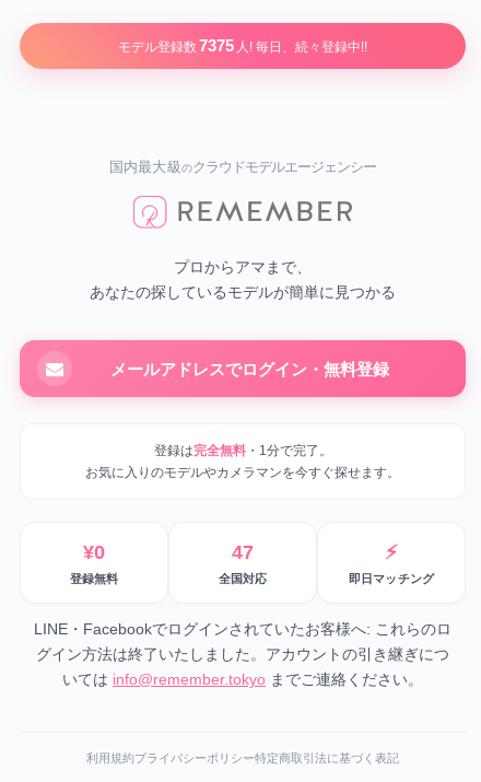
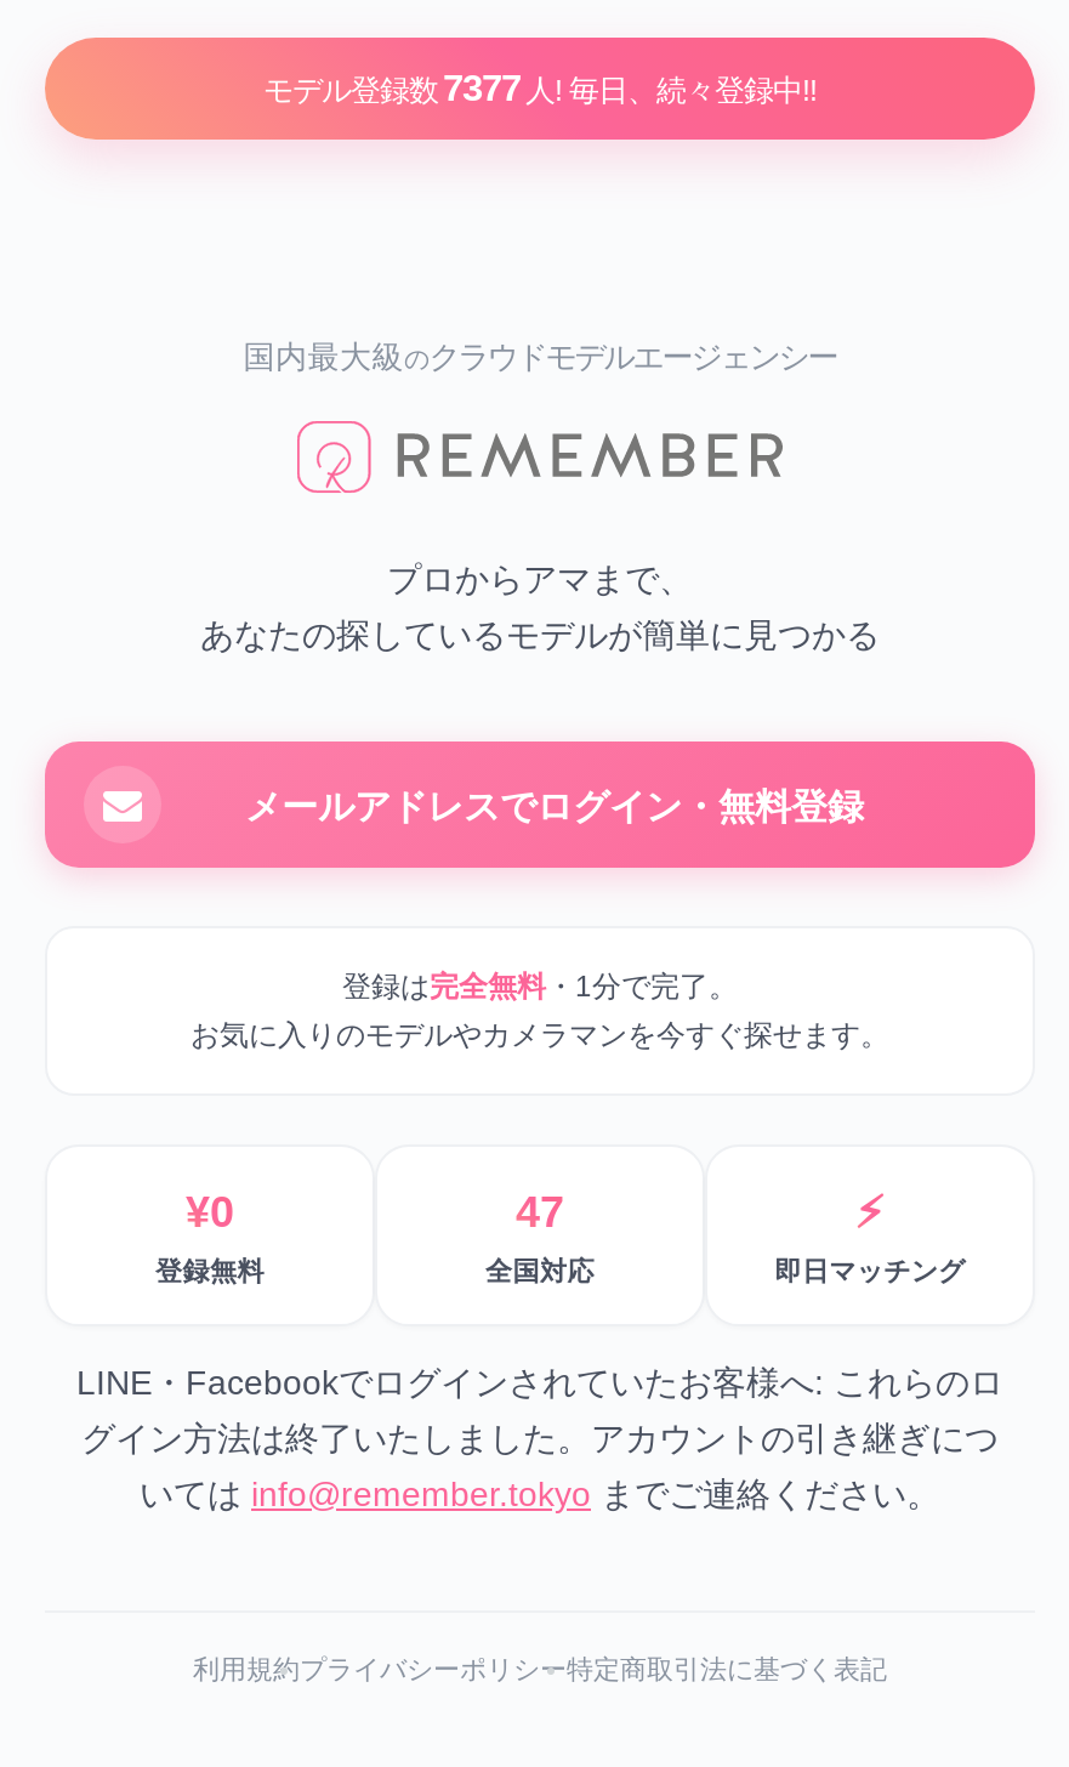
- モデル登録数 7375 人! 毎日、続々登録中!!
+ モデル登録数 7377 人! 毎日、続々登録中!!
